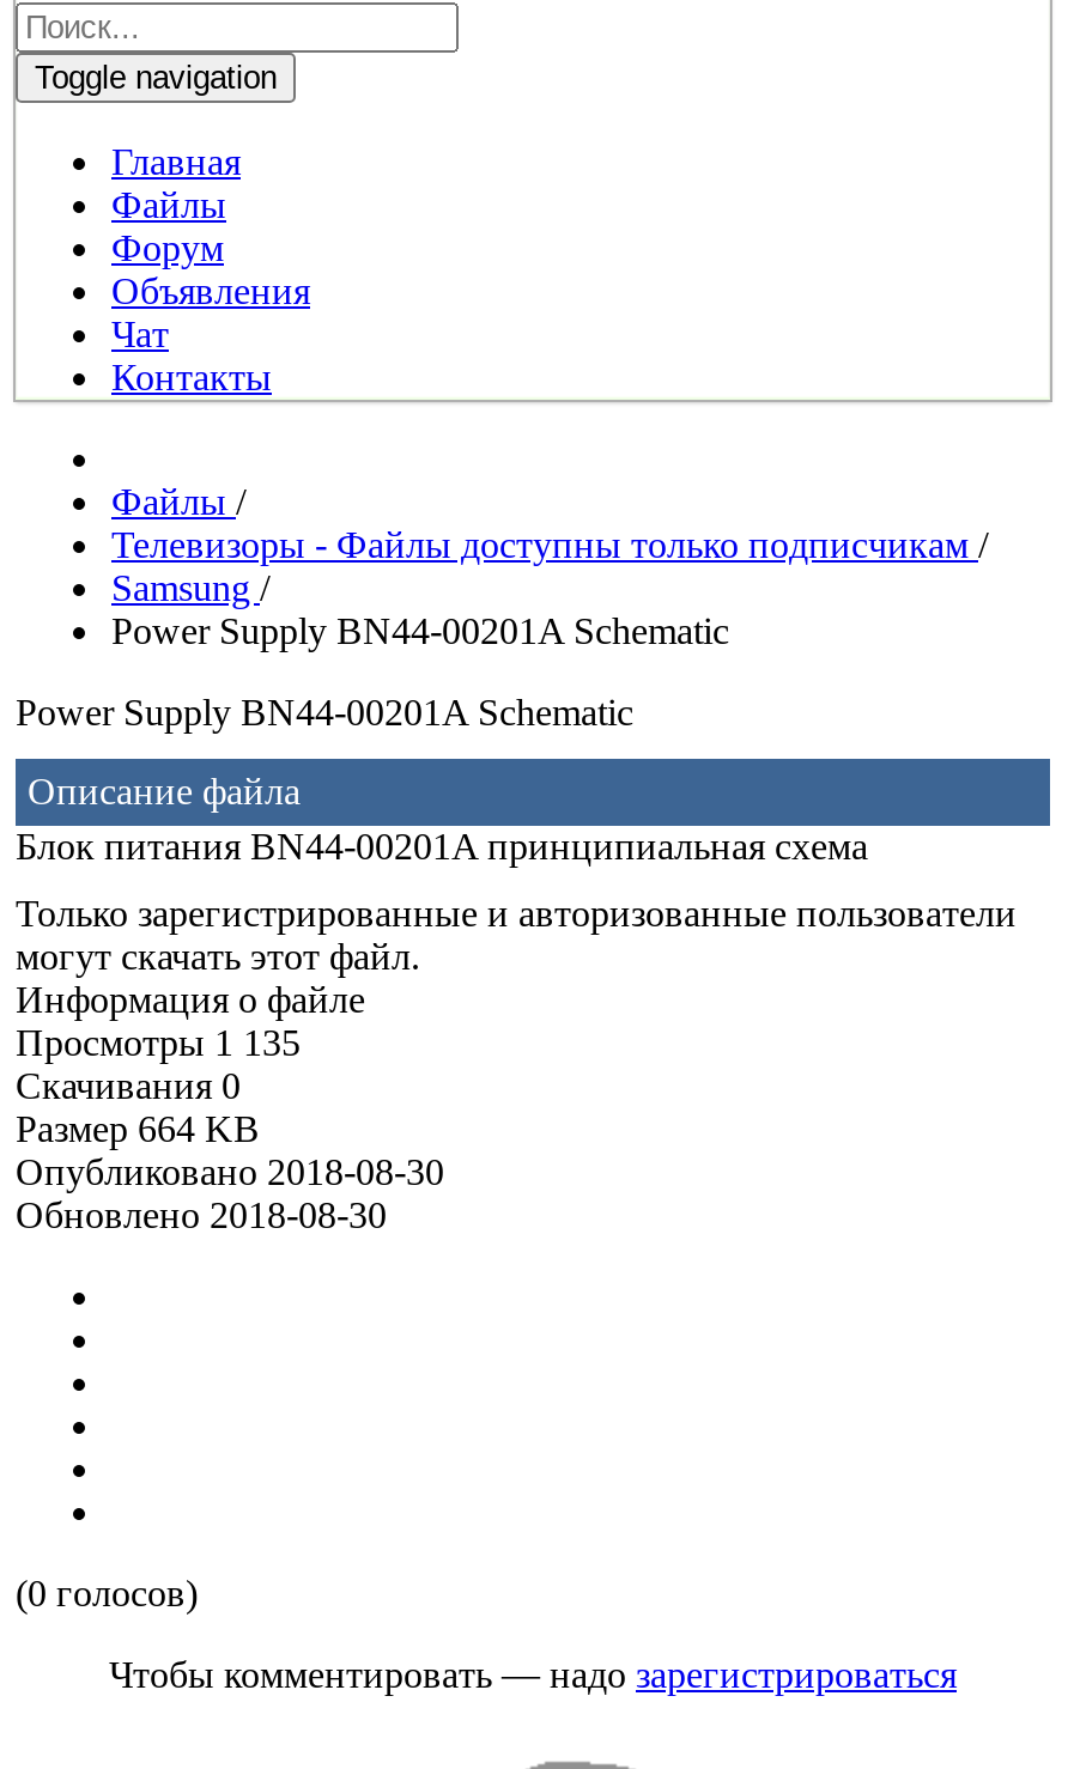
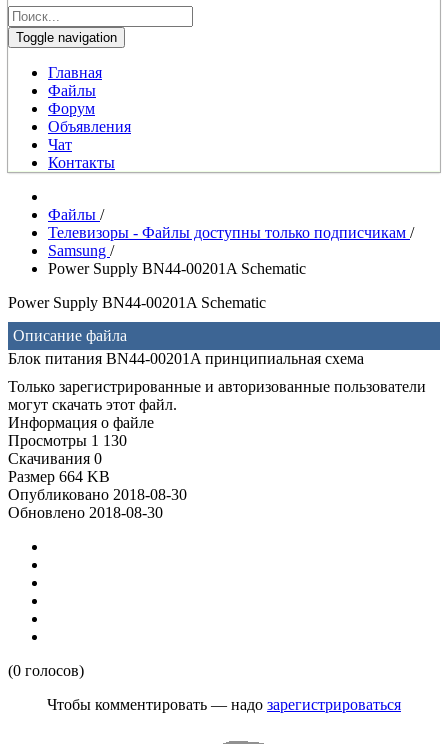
- Просмотры 1 135
+ Просмотры 1 130
